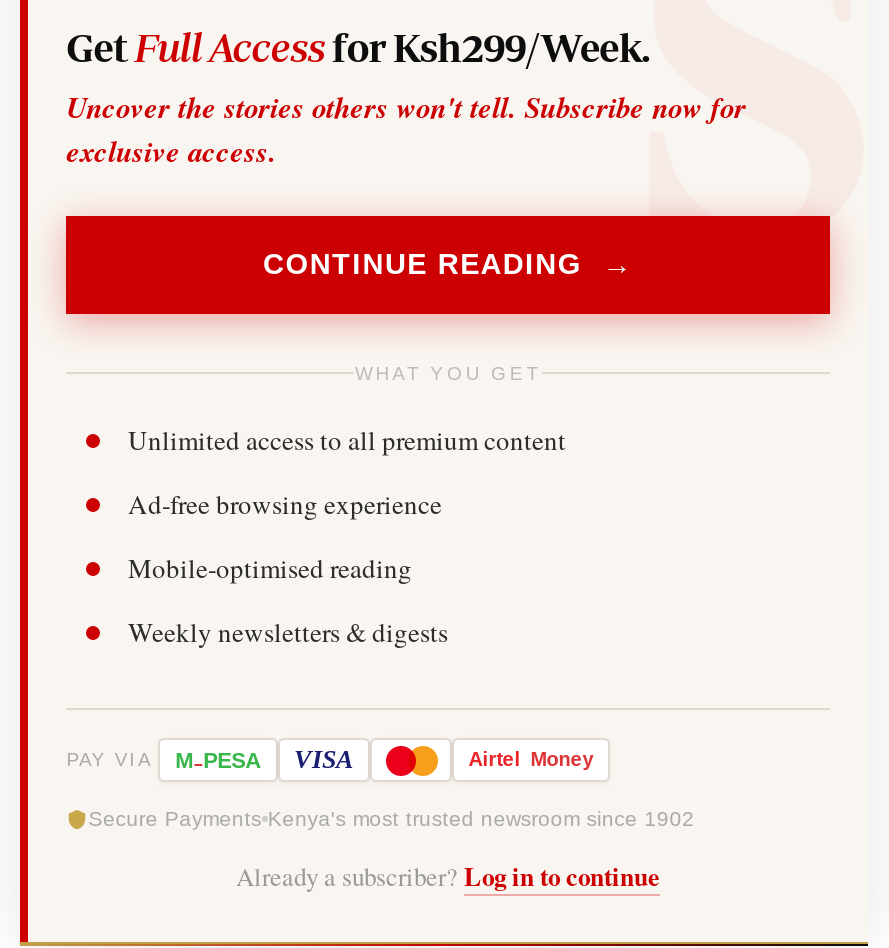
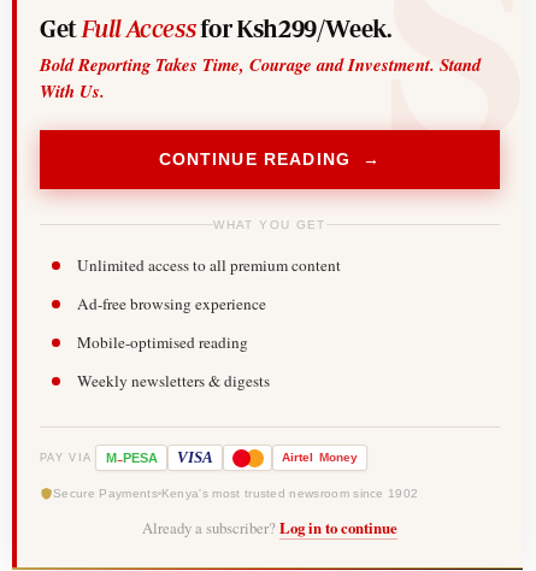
- Uncover the stories others won't tell. Subscribe now for
- exclusive access.
+ Bold Reporting Takes Time, Courage and Investment. Stand
+ With Us.
